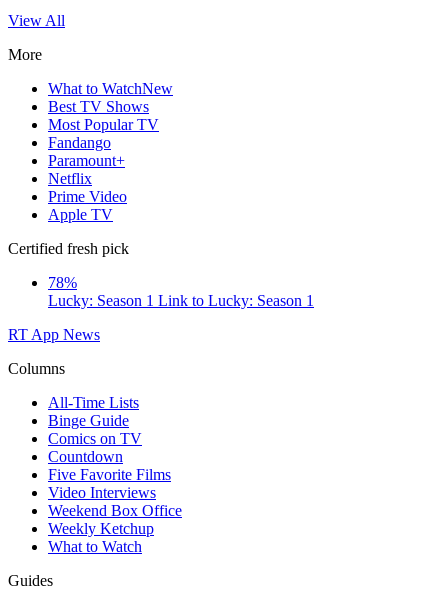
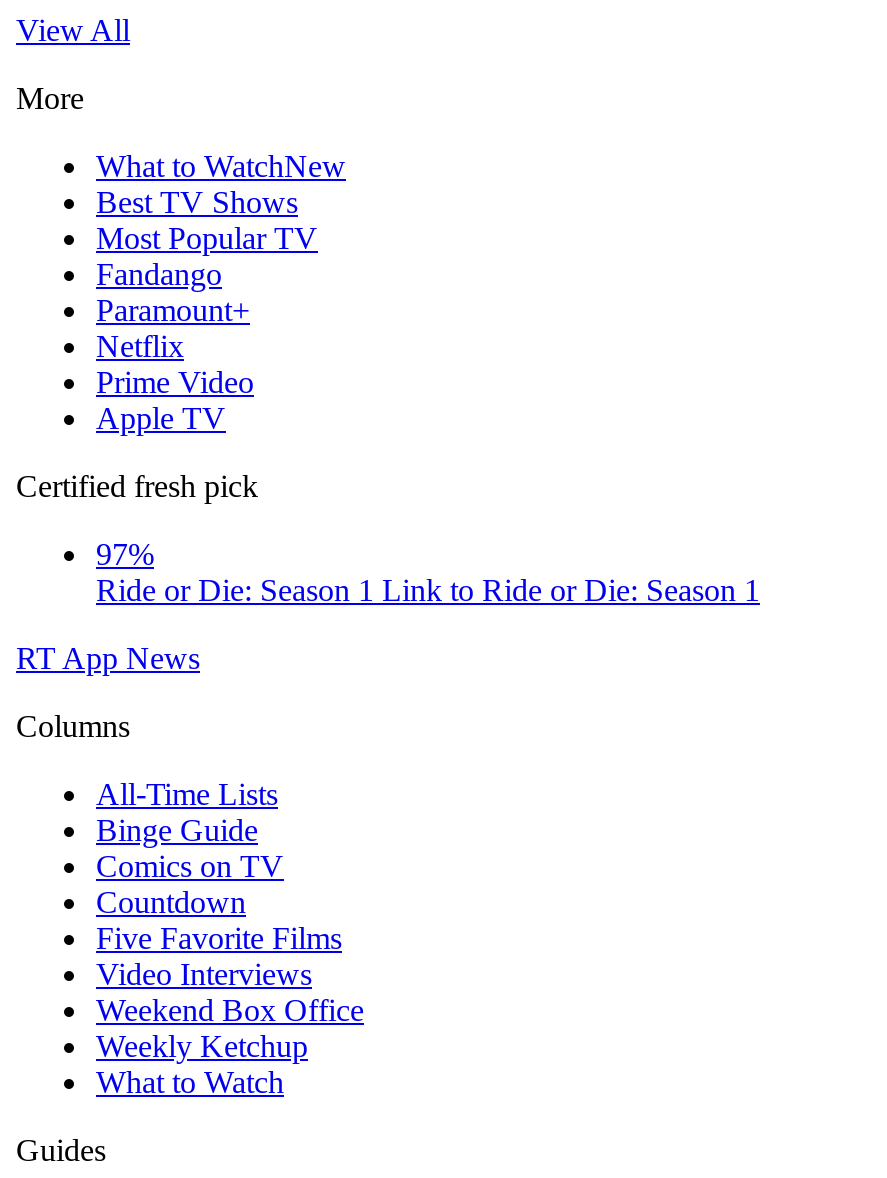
- 78%
- Lucky: Season 1 Link to Lucky: Season 1
+ 97%
+ Ride or Die: Season 1 Link to Ride or Die: Season 1
